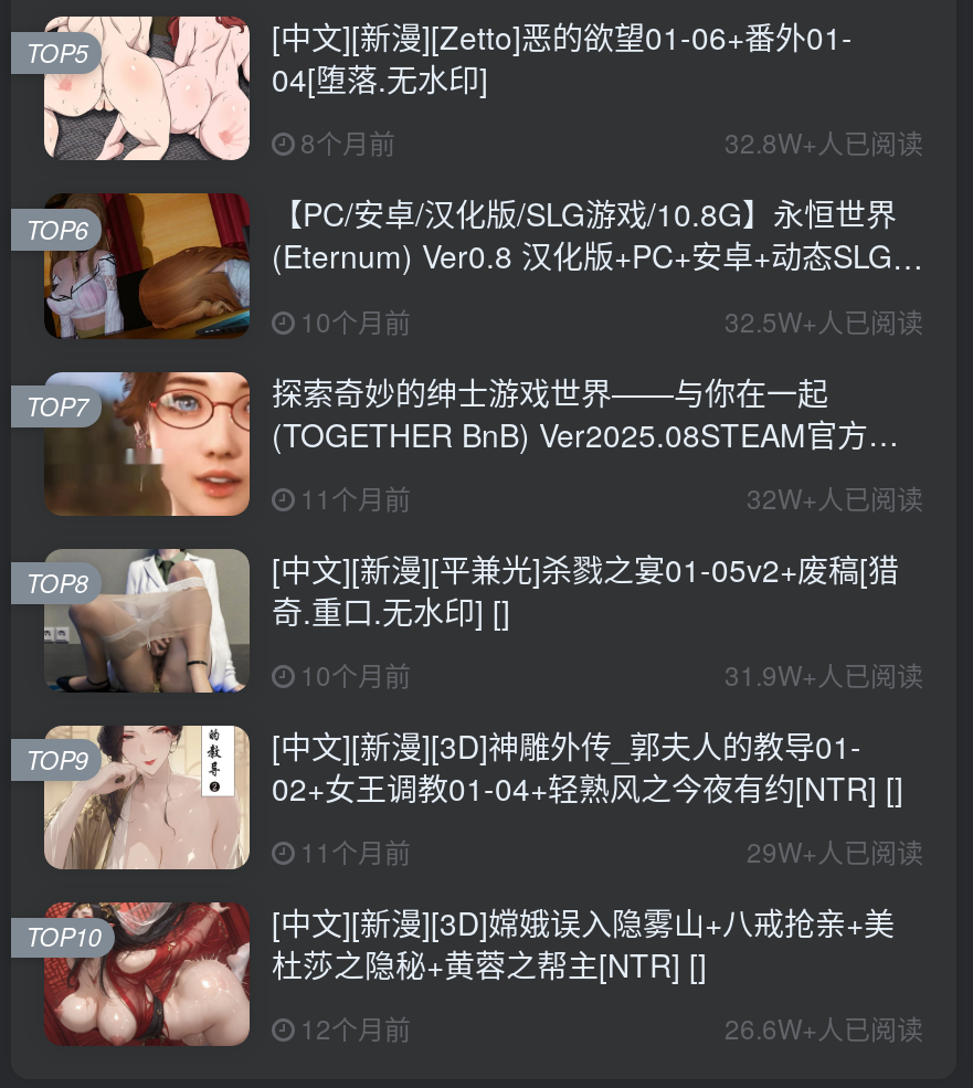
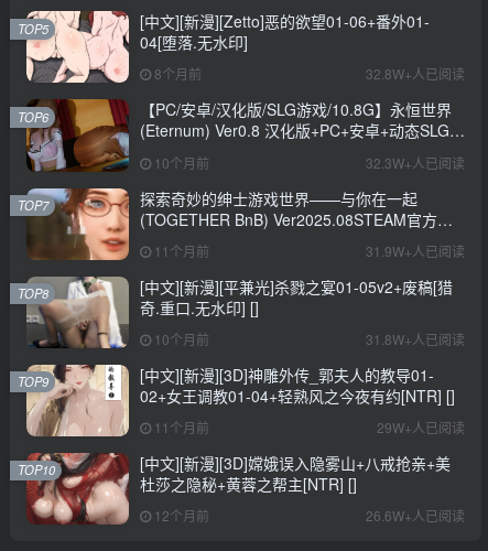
- 32.5W+人已阅读
+ 32.3W+人已阅读

- 32W+人已阅读
+ 31.9W+人已阅读

- 31.9W+人已阅读
+ 31.8W+人已阅读
